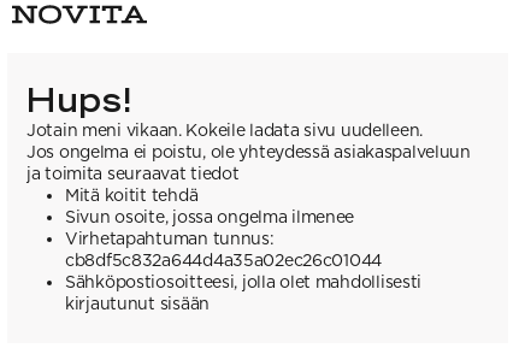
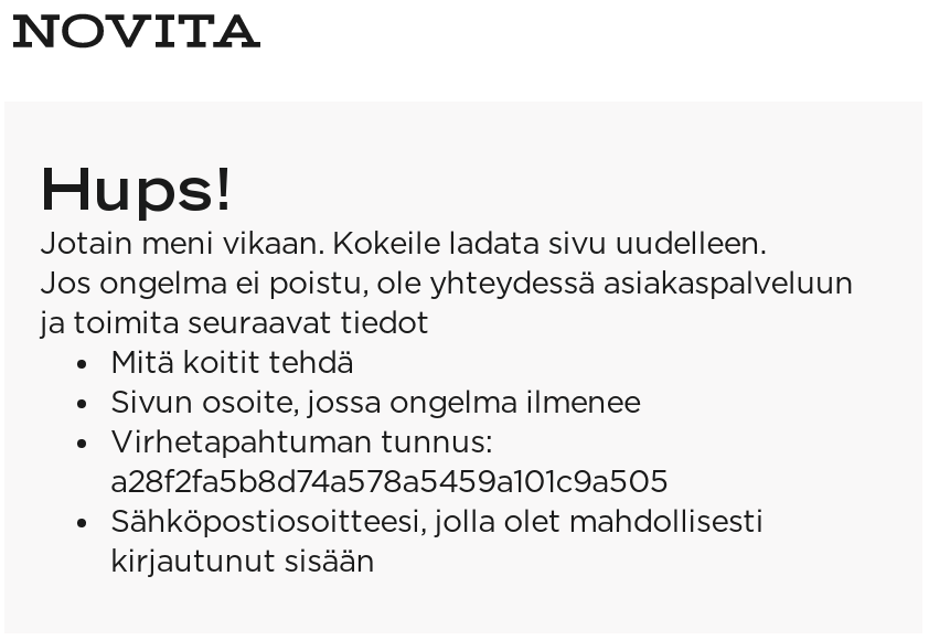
- cb8df5c832a644d4a35a02ec26c01044
+ a28f2fa5b8d74a578a5459a101c9a505
